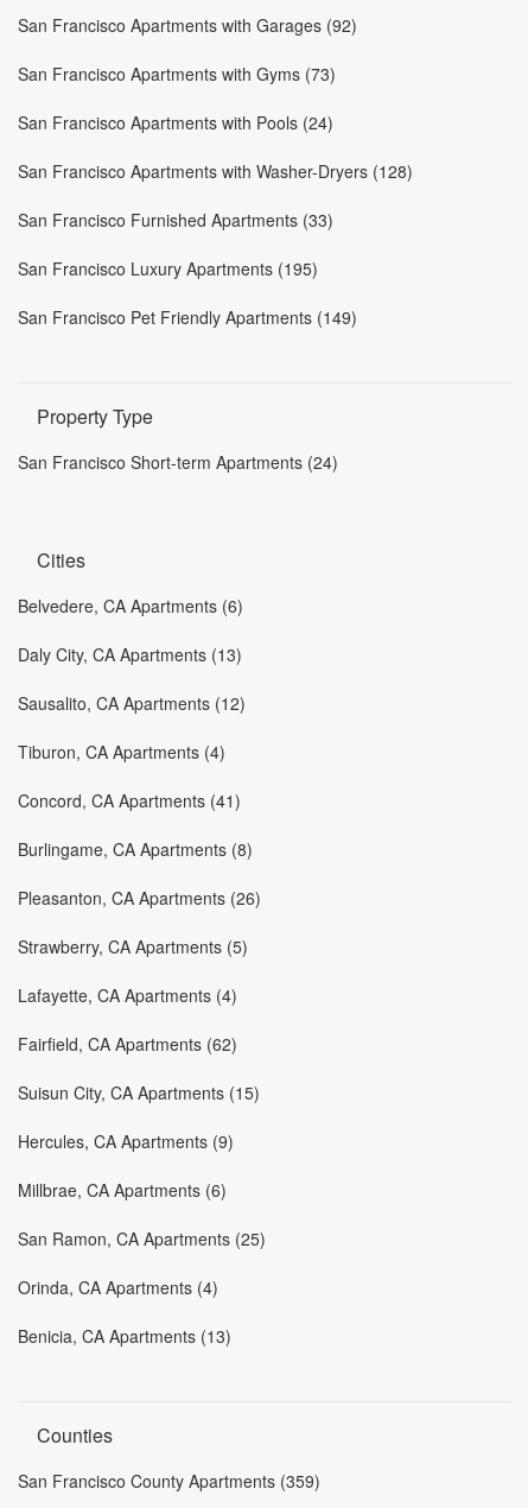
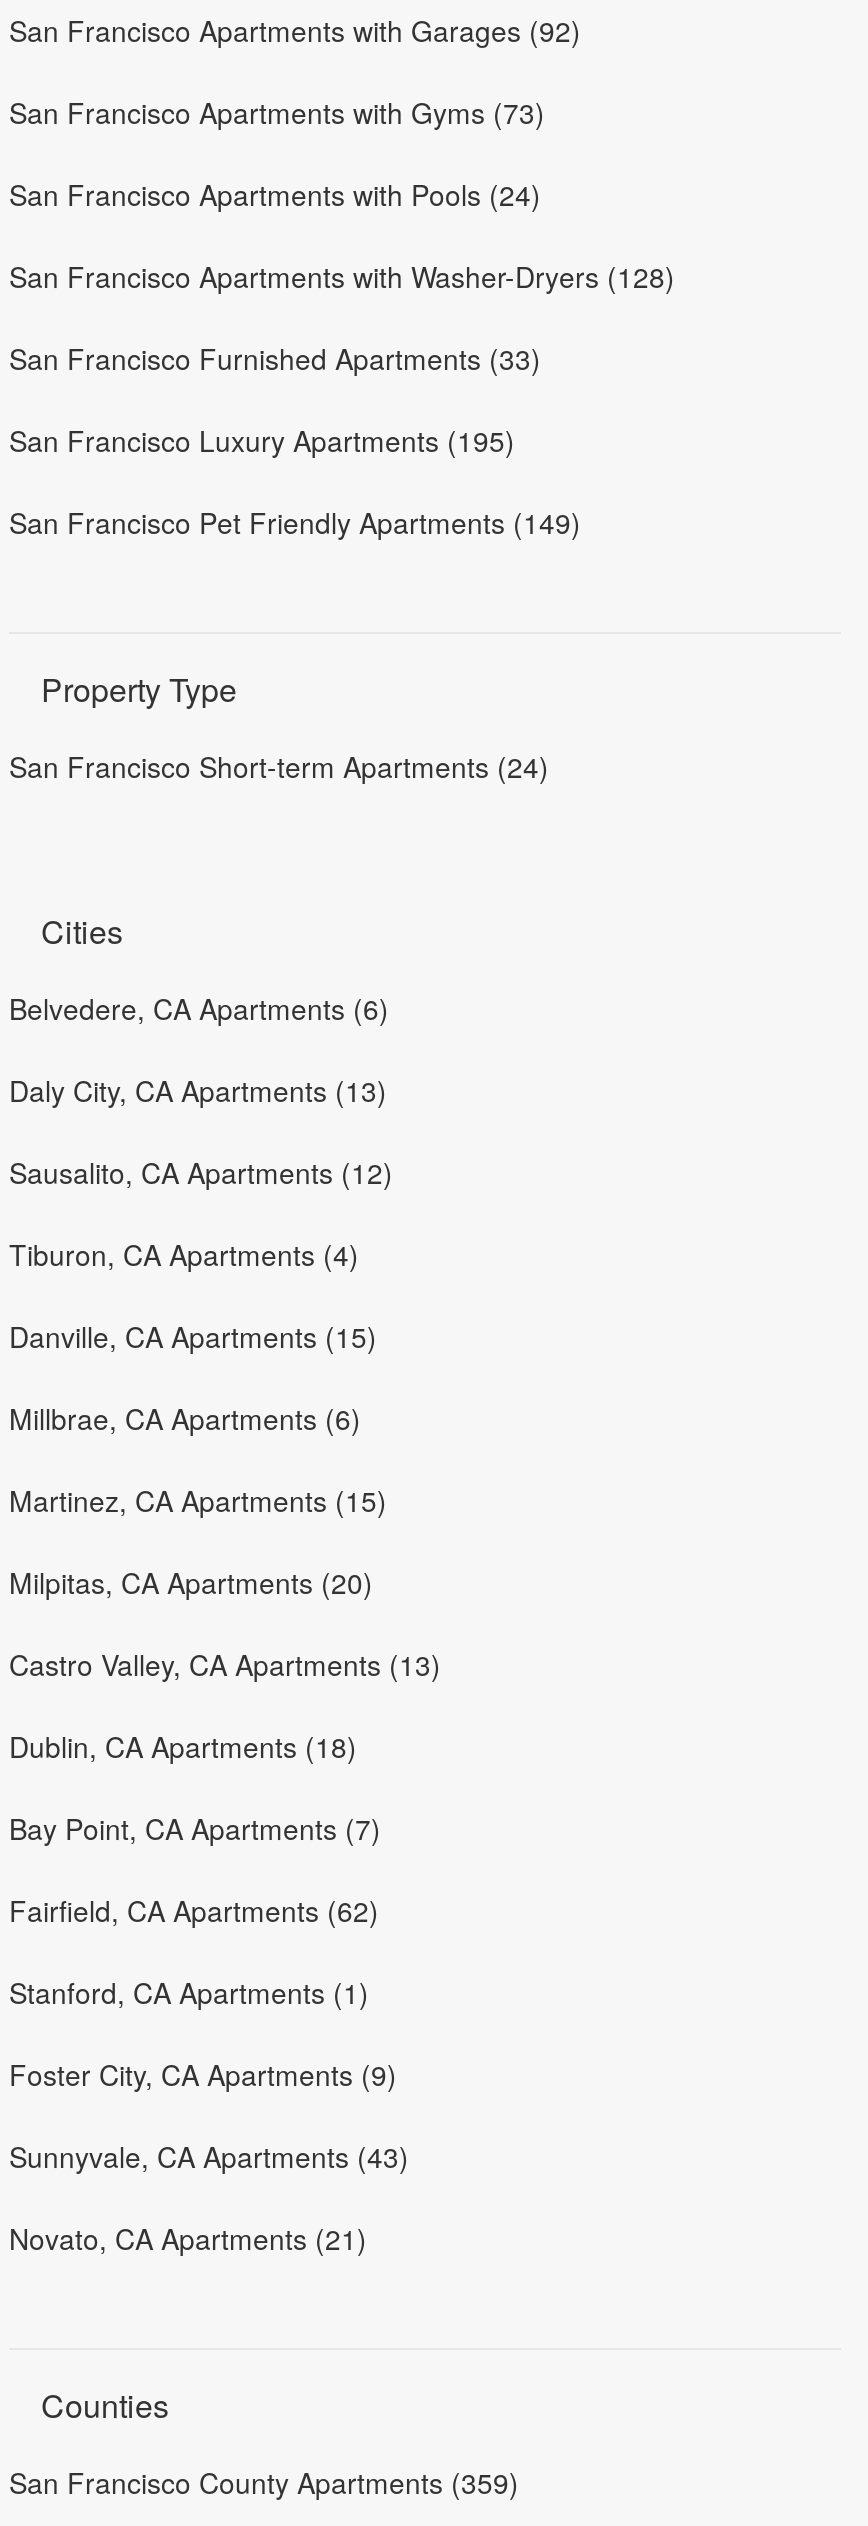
- Concord, CA Apartments (41)
- Burlingame, CA Apartments (8)
- Pleasanton, CA Apartments (26)
- Strawberry, CA Apartments (5)
- Lafayette, CA Apartments (4)
+ Danville, CA Apartments (15)
+ Martinez, CA Apartments (15)
+ Milpitas, CA Apartments (20)
+ Castro Valley, CA Apartments (13)
+ Dublin, CA Apartments (18)
+ Bay Point, CA Apartments (7)

moved down: Fairfield, CA Apartments (62)

- Suisun City, CA Apartments (15)
- Hercules, CA Apartments (9)
- San Ramon, CA Apartments (25)
- Orinda, CA Apartments (4)
- Benicia, CA Apartments (13)
+ Stanford, CA Apartments (1)
+ Foster City, CA Apartments (9)
+ Sunnyvale, CA Apartments (43)
+ Novato, CA Apartments (21)

moved up: Millbrae, CA Apartments (6)
